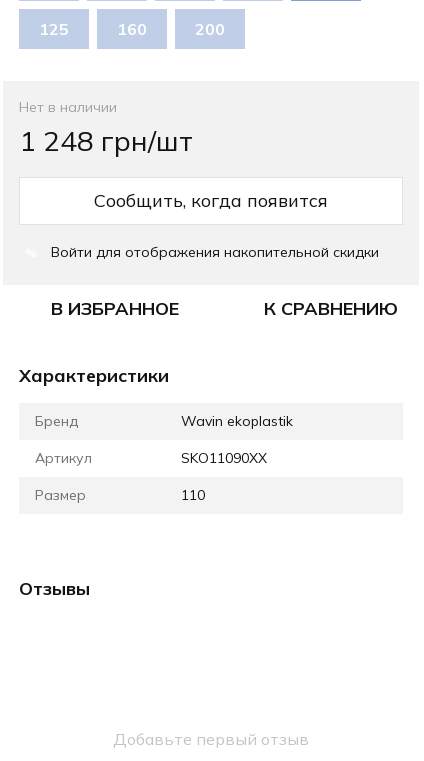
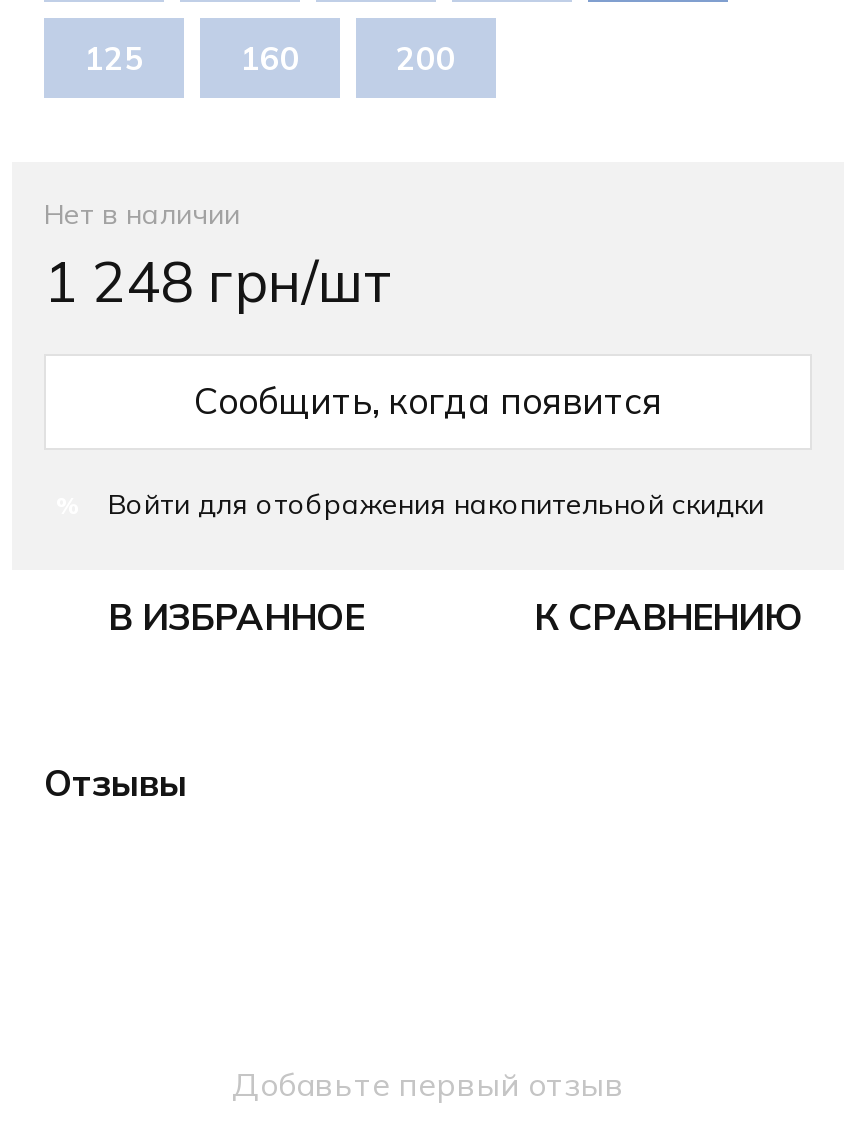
- Характеристики
- Бренд
- Wavin ekoplastik
- Артикул
- SKO11090XX
- Размер
- 110
